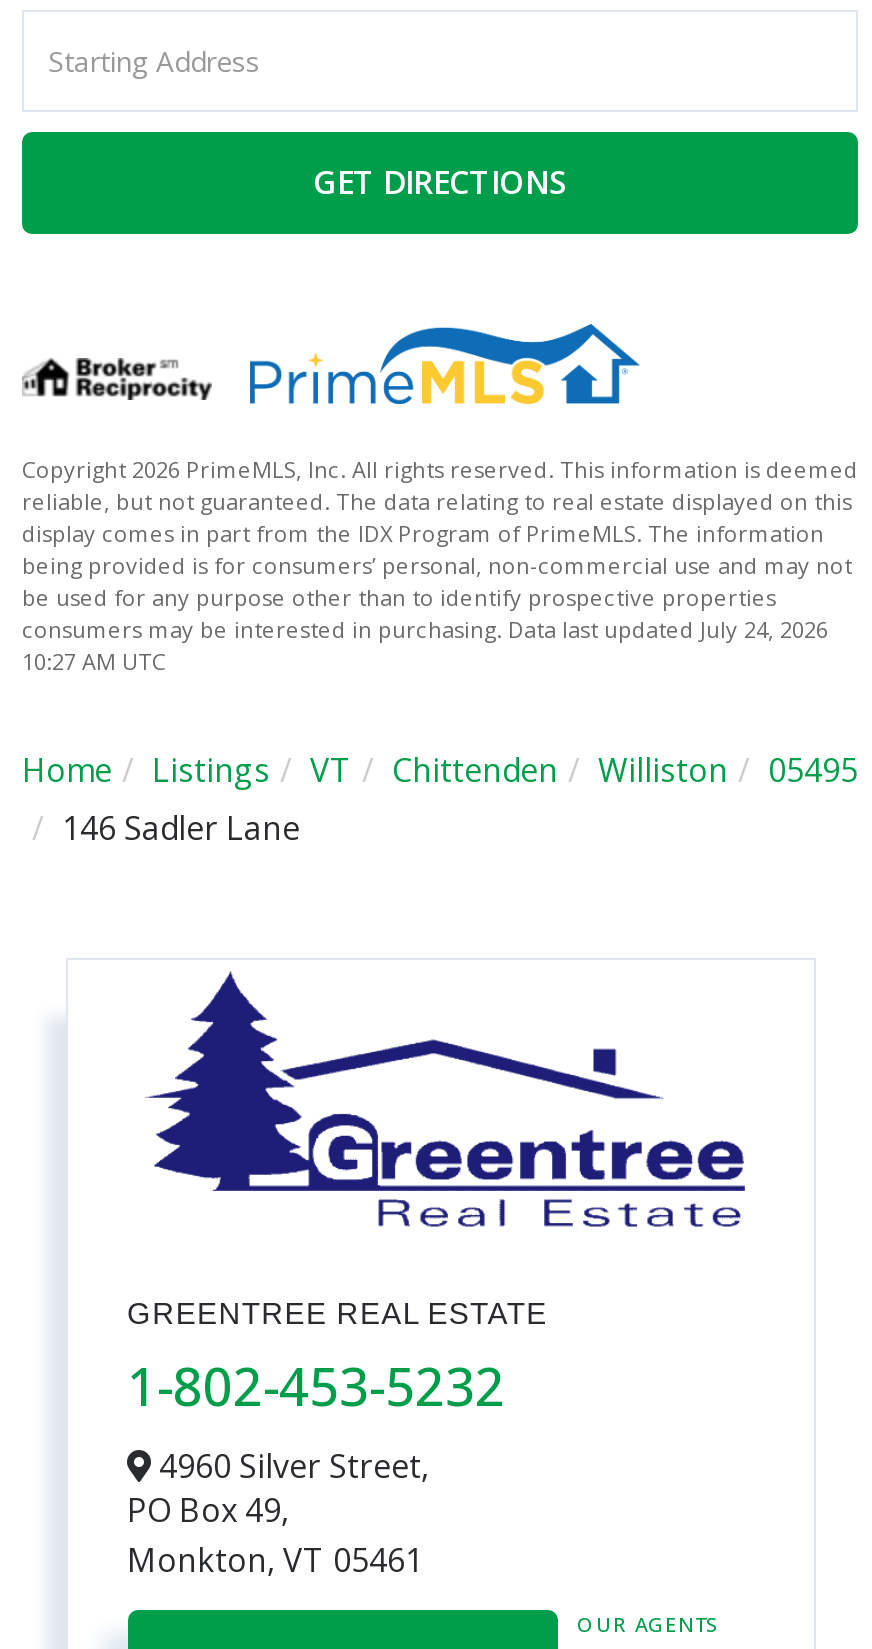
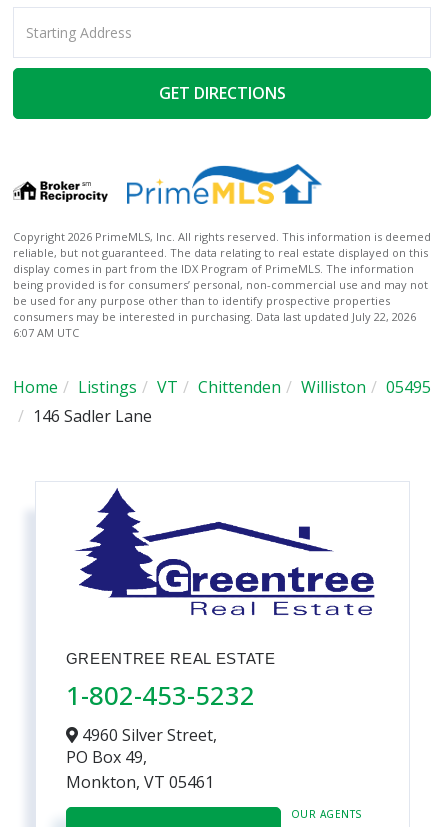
- consumers may be interested in purchasing. Data last updated July 24, 2026
+ consumers may be interested in purchasing. Data last updated July 22, 2026

- 10:27 AM UTC
+ 6:07 AM UTC
